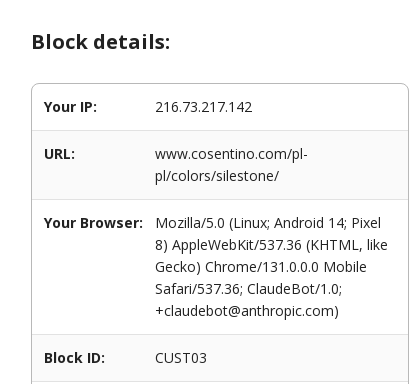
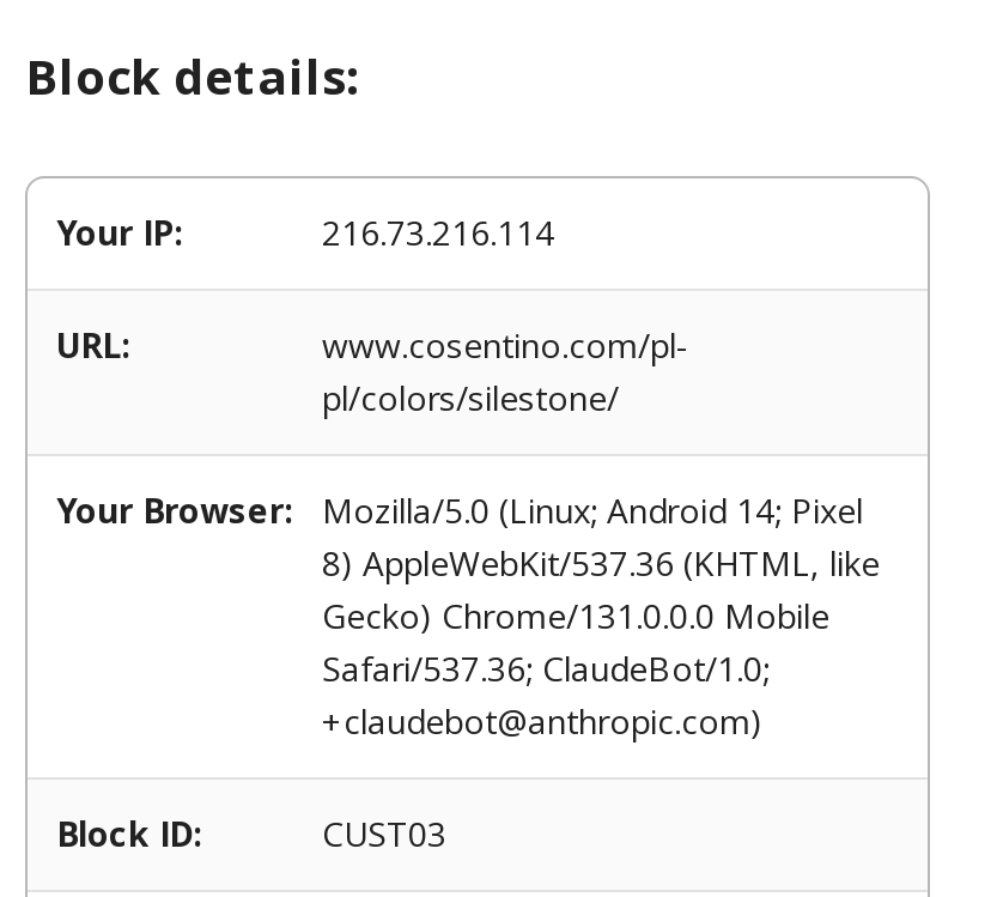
- 216.73.217.142
+ 216.73.216.114
